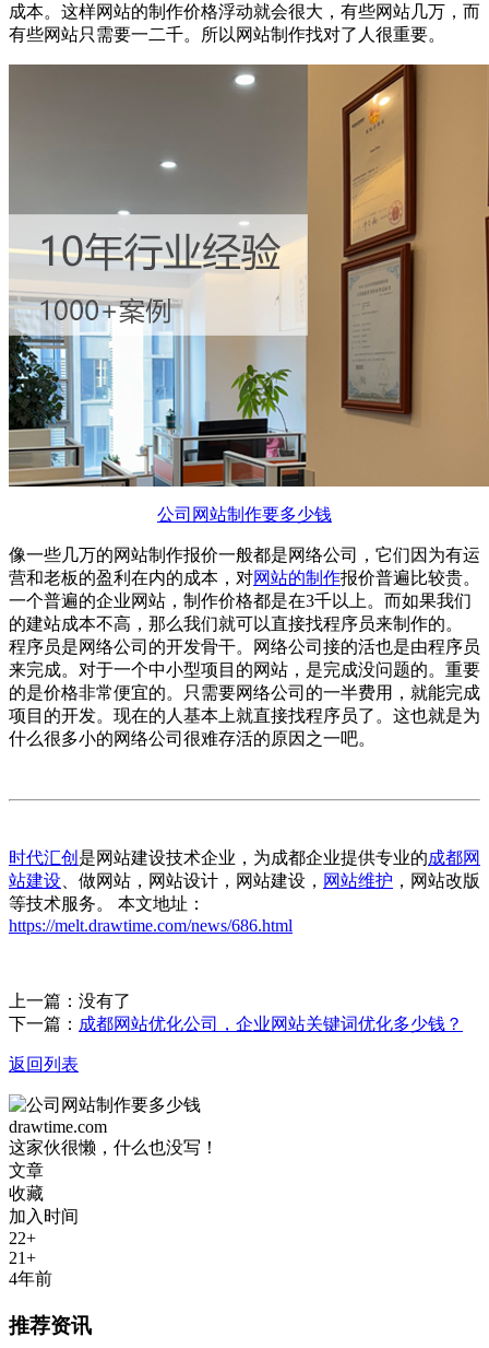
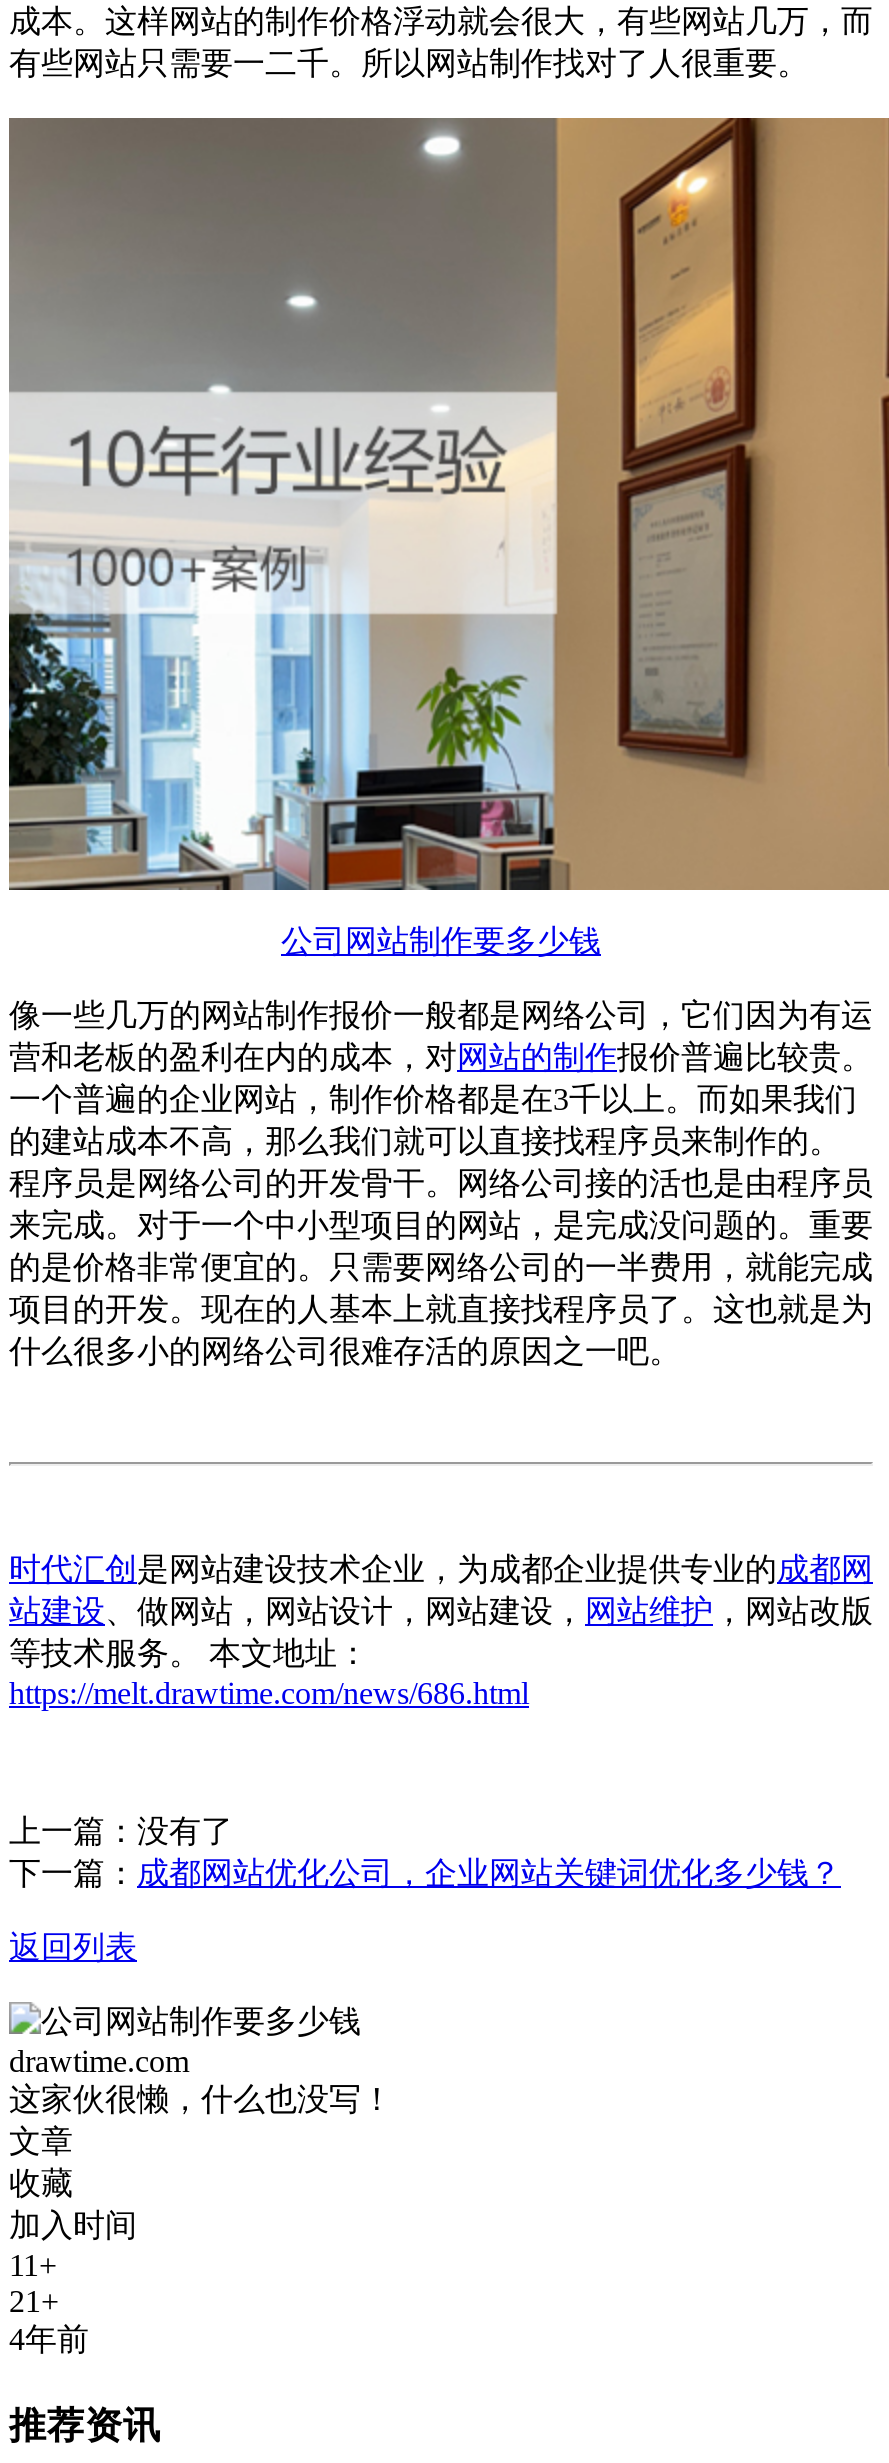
- 22+
+ 11+
